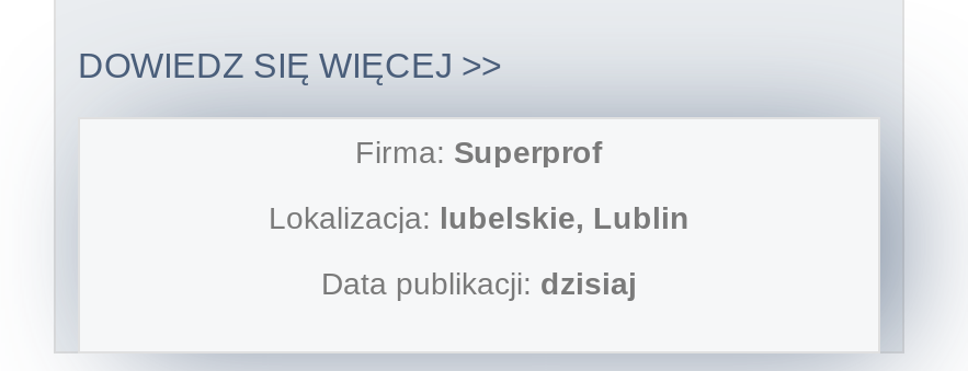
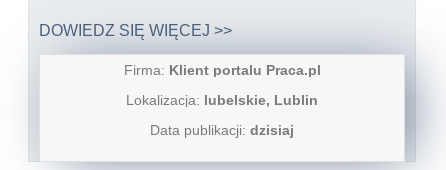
- Firma: Superprof
+ Firma: Klient portalu Praca.pl
